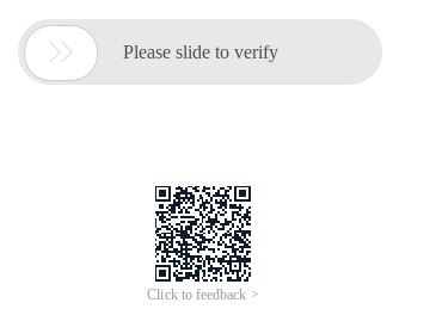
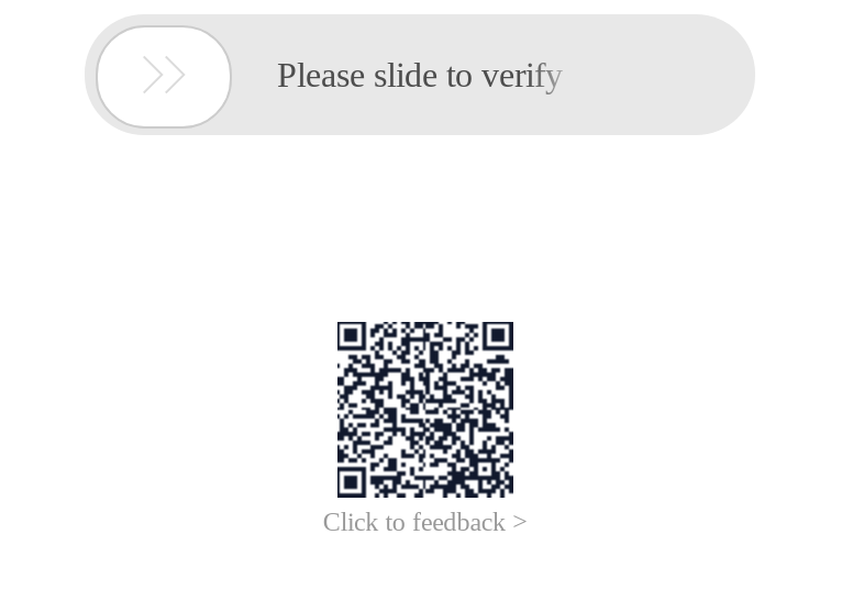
- [image]
+ [image]
